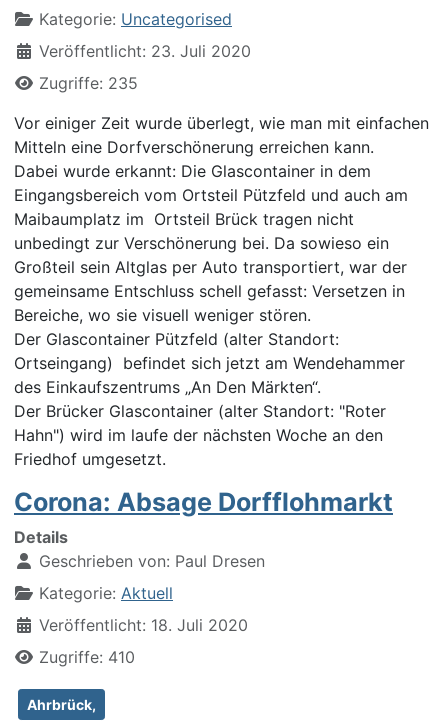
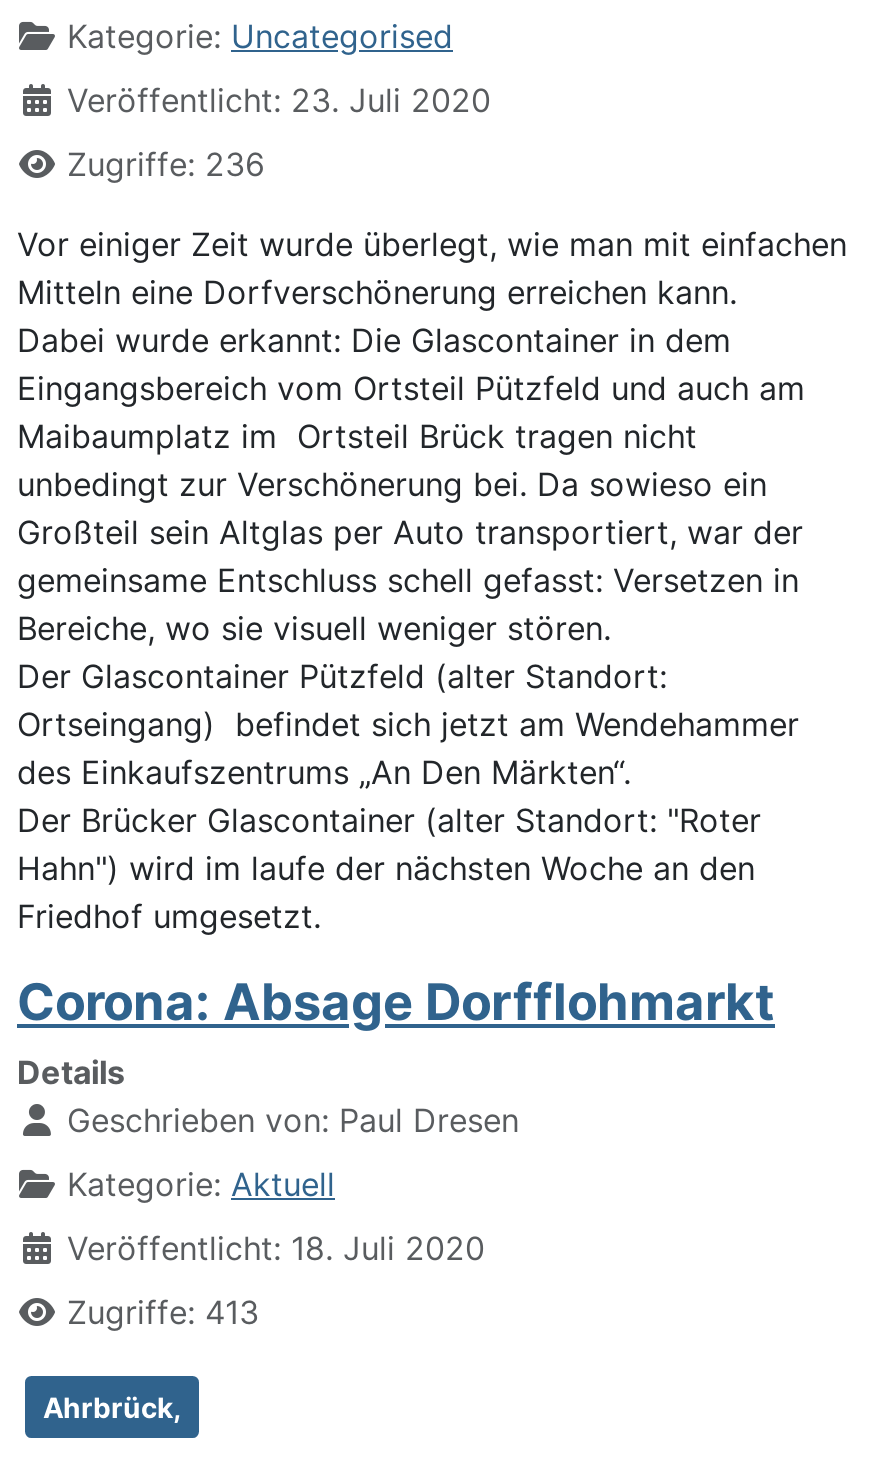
- Zugriffe: 235
+ Zugriffe: 236

- Zugriffe: 410
+ Zugriffe: 413
